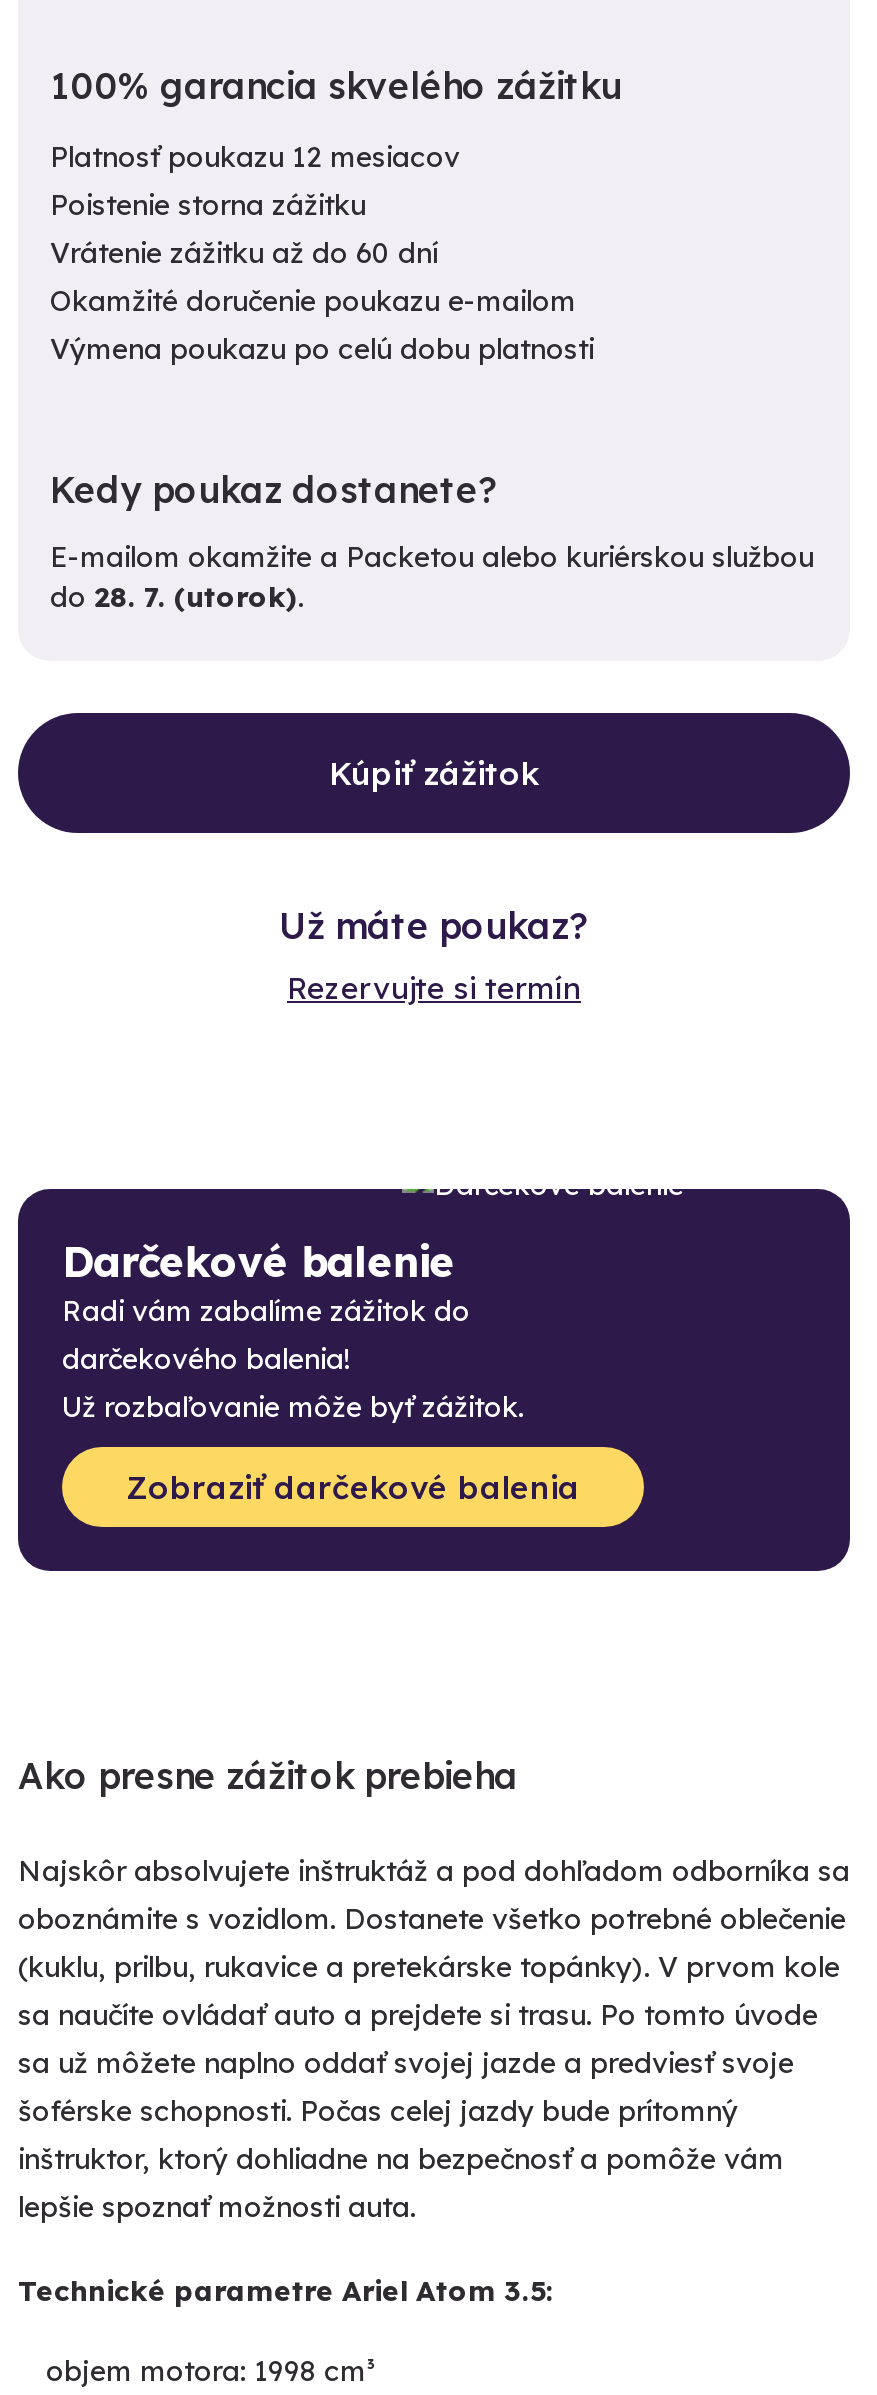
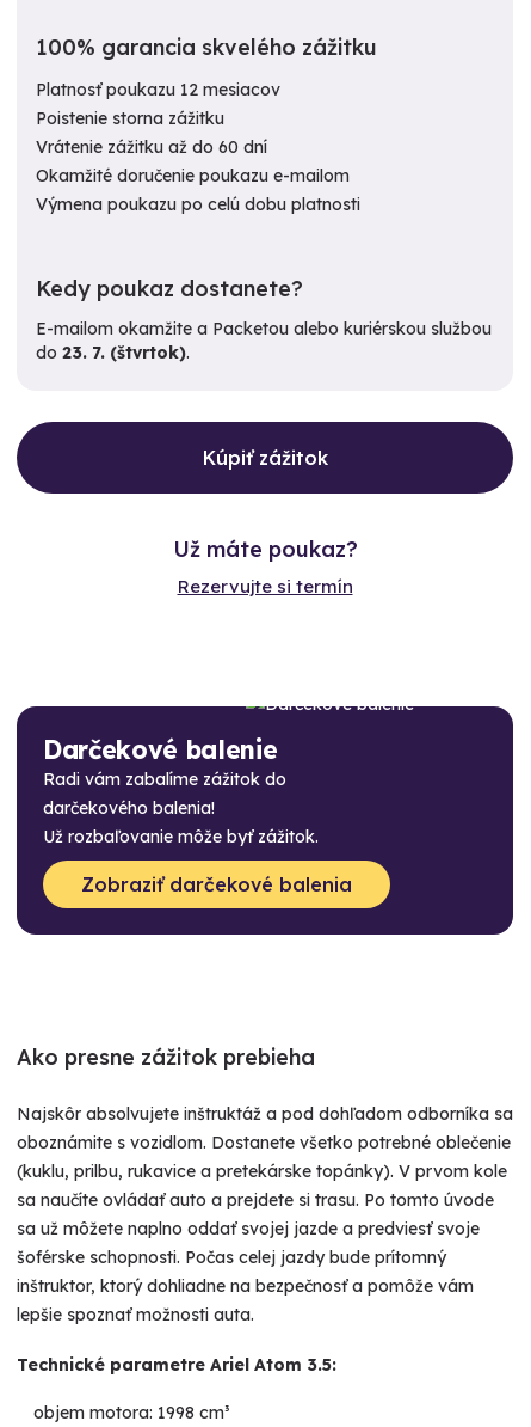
- do 28. 7. (utorok).
+ do 23. 7. (štvrtok).
